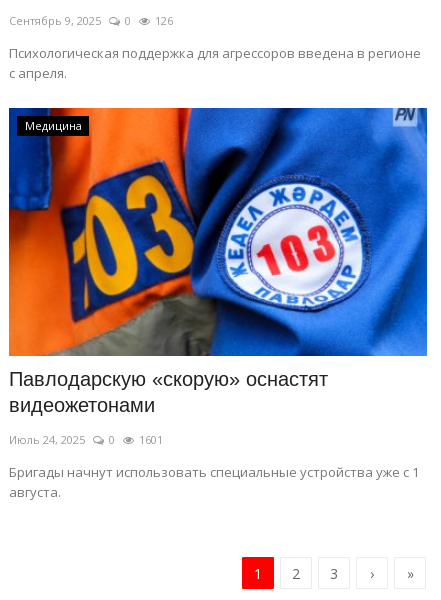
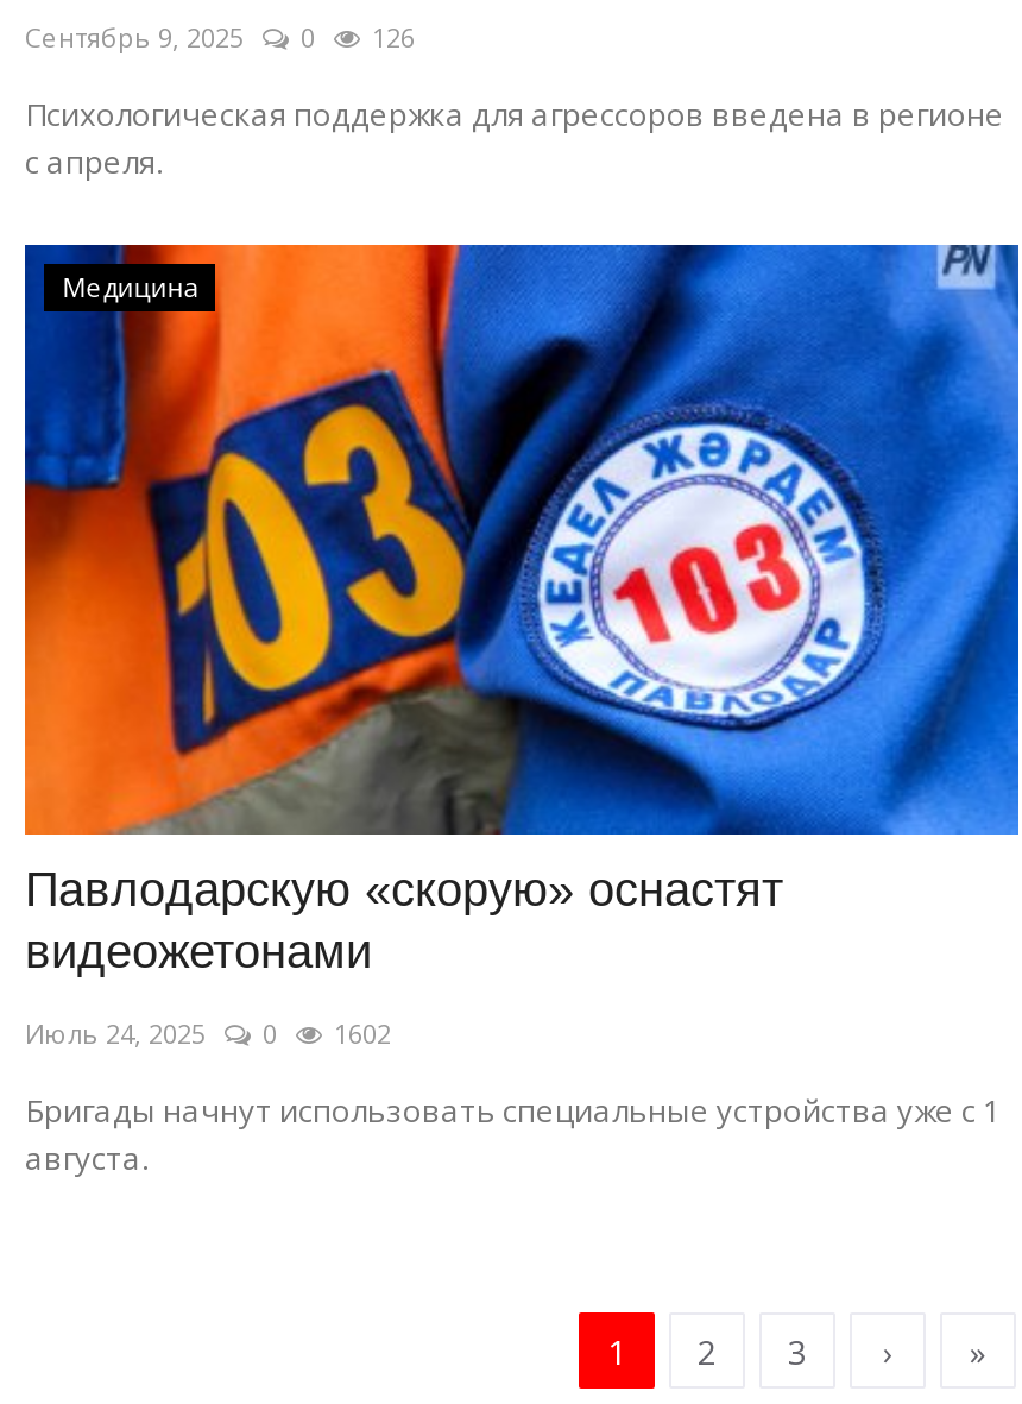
- Июль 24, 2025 0 1601
+ Июль 24, 2025 0 1602
